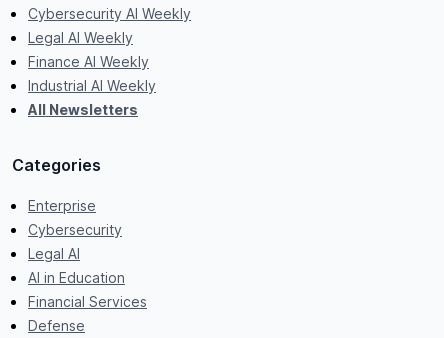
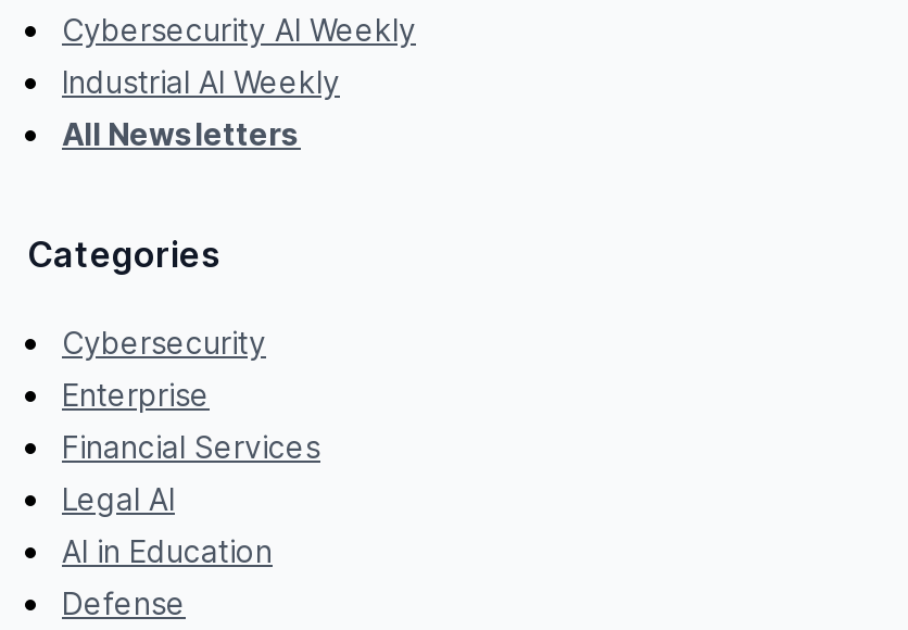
- Legal AI Weekly
- Finance AI Weekly

moved up: Cybersecurity

moved up: Financial Services
